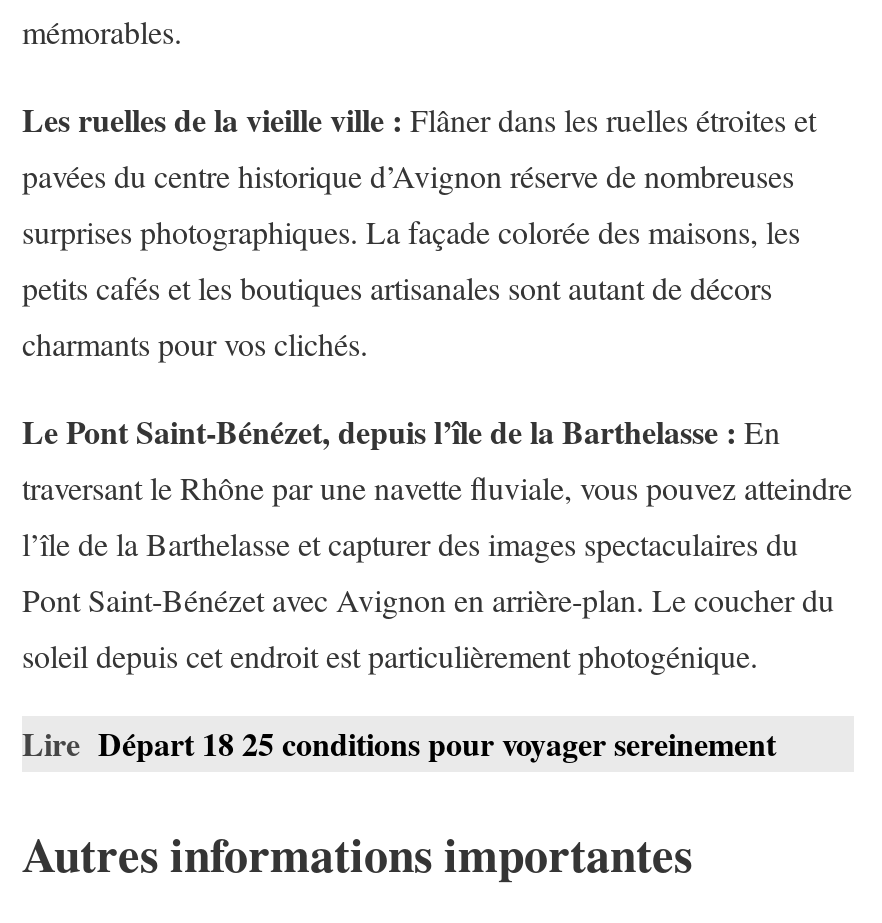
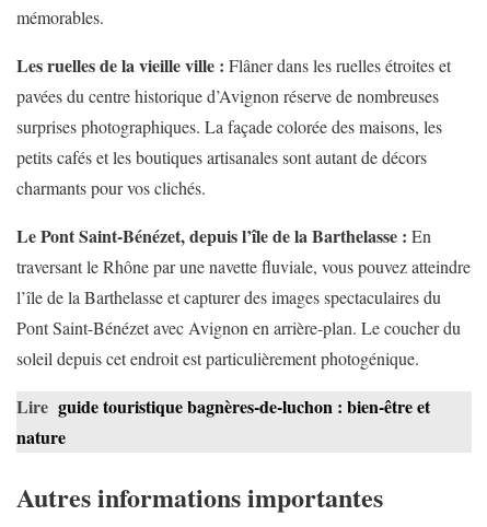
- Lire Départ 18 25 conditions pour voyager sereinement
+ Lire guide touristique bagnères-de-luchon : bien-être et
+ nature
